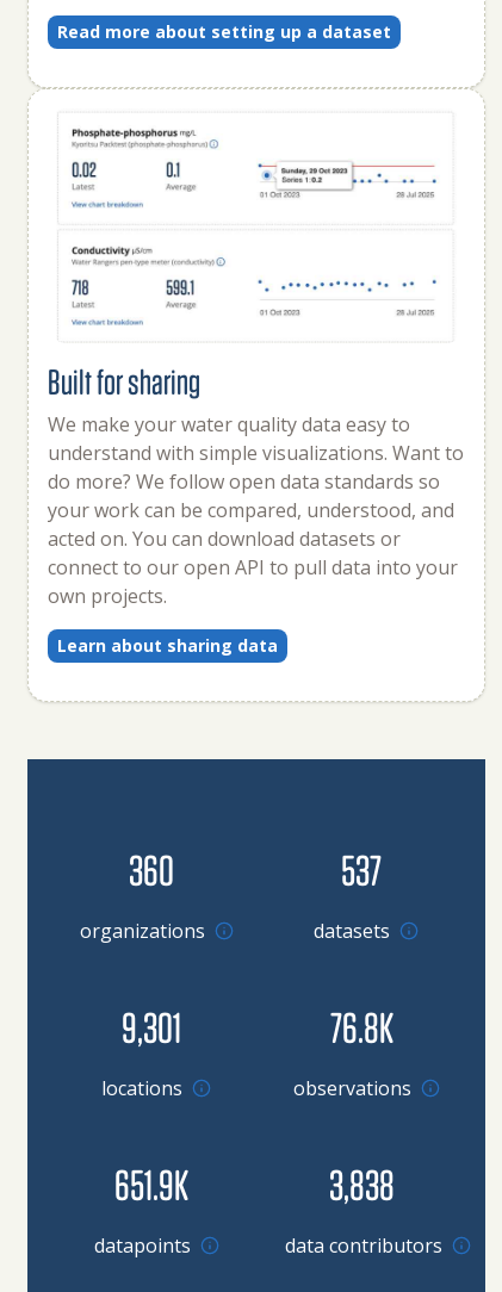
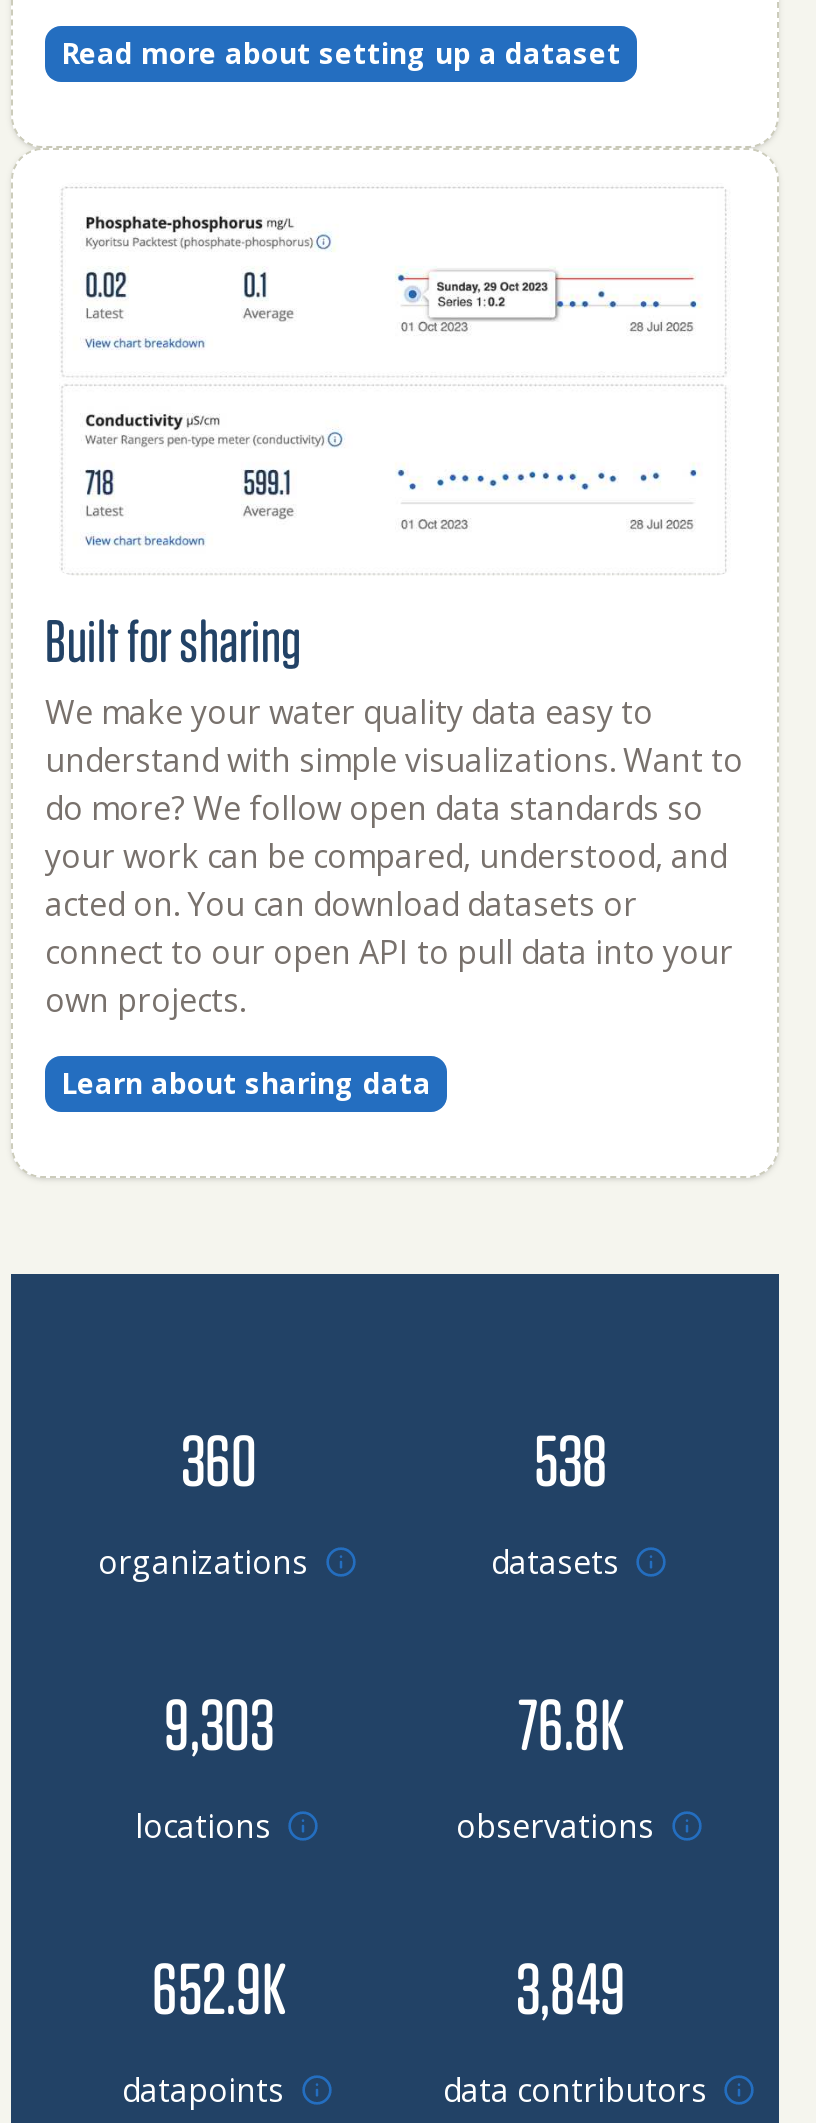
- 537
+ 538

- 9,301
+ 9,303

- 651.9K
+ 652.9K

- 3,838
+ 3,849
